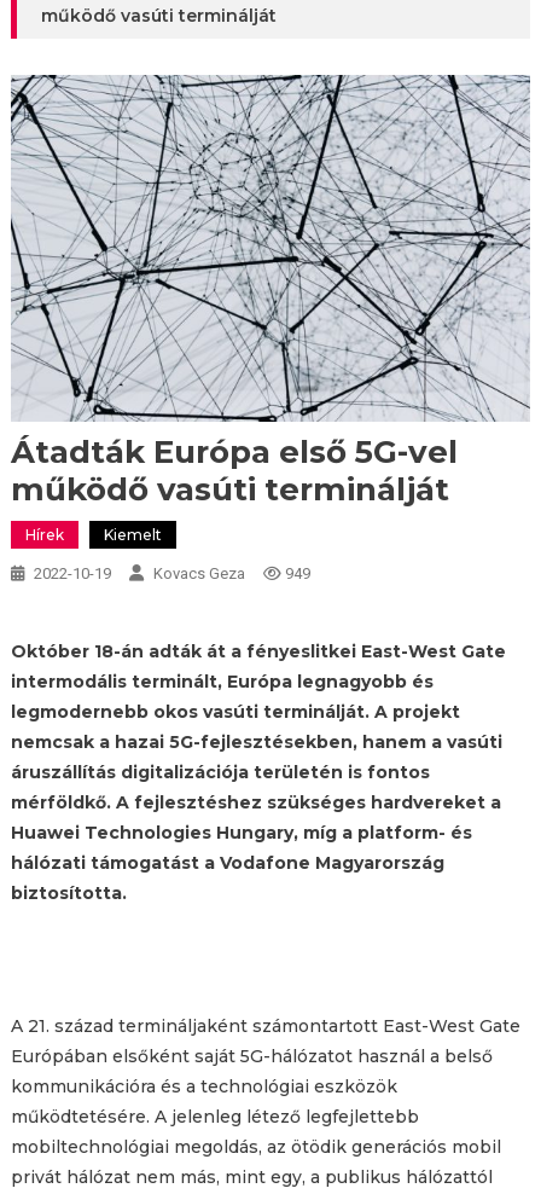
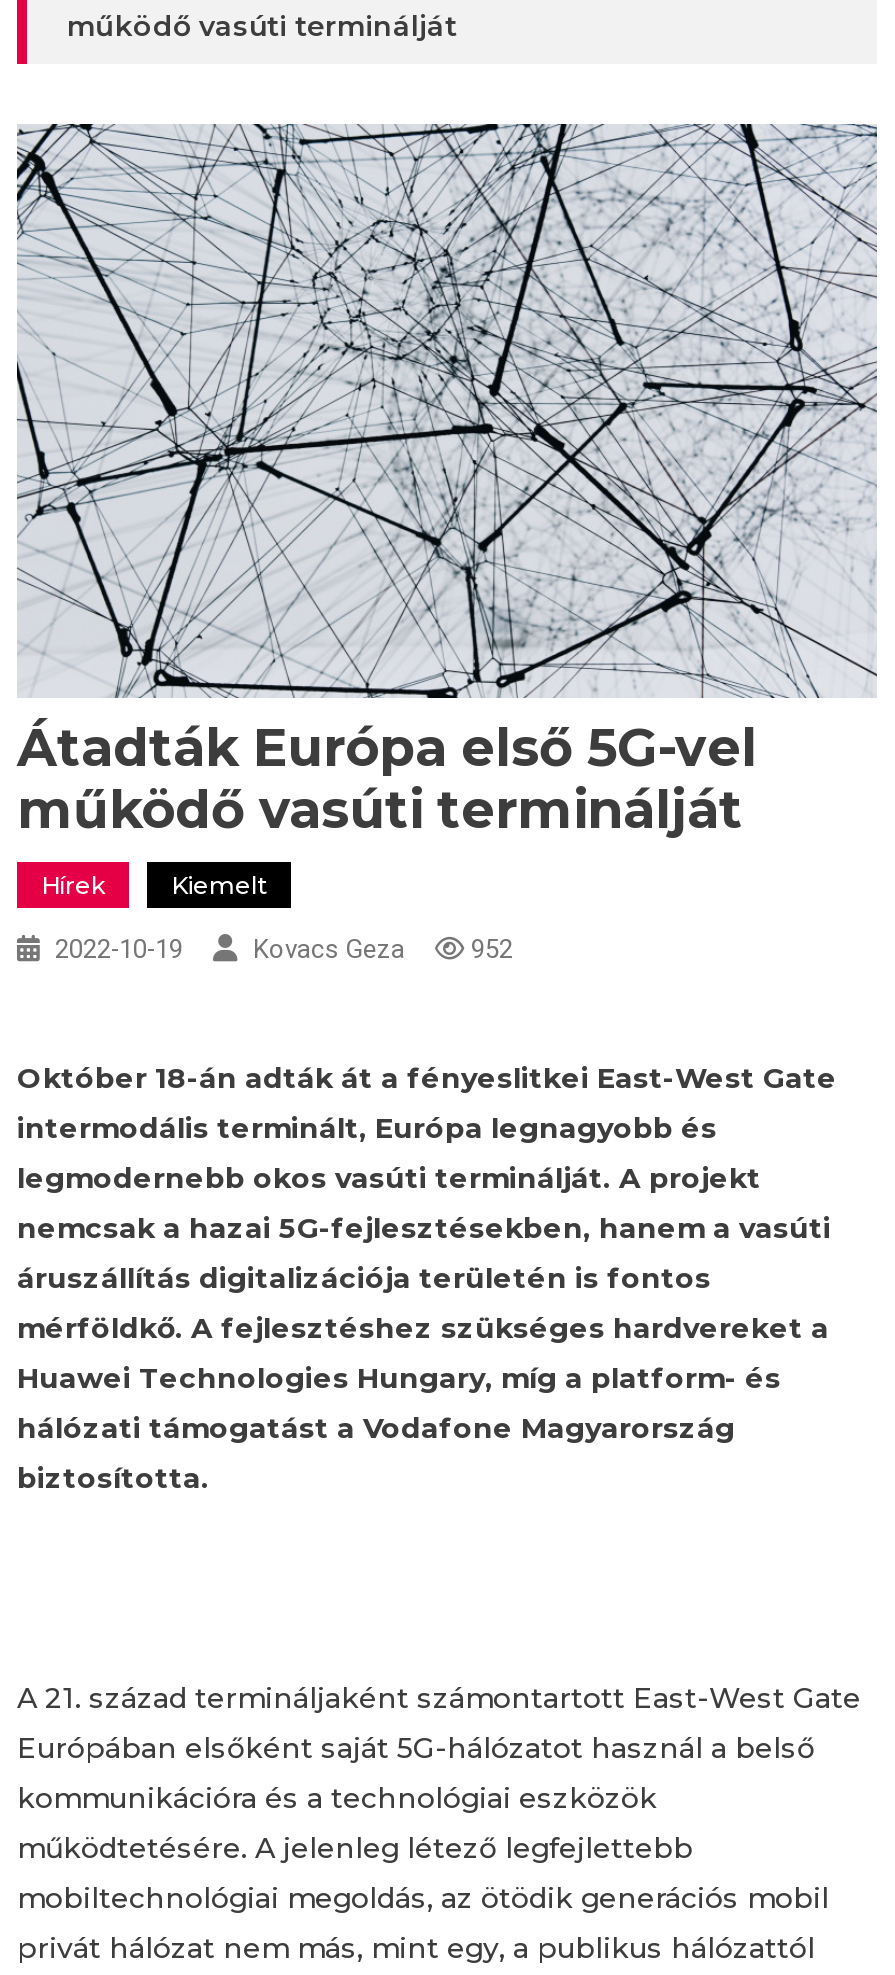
- 949
+ 952
